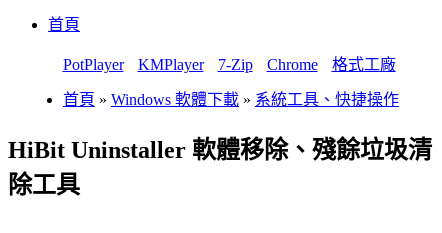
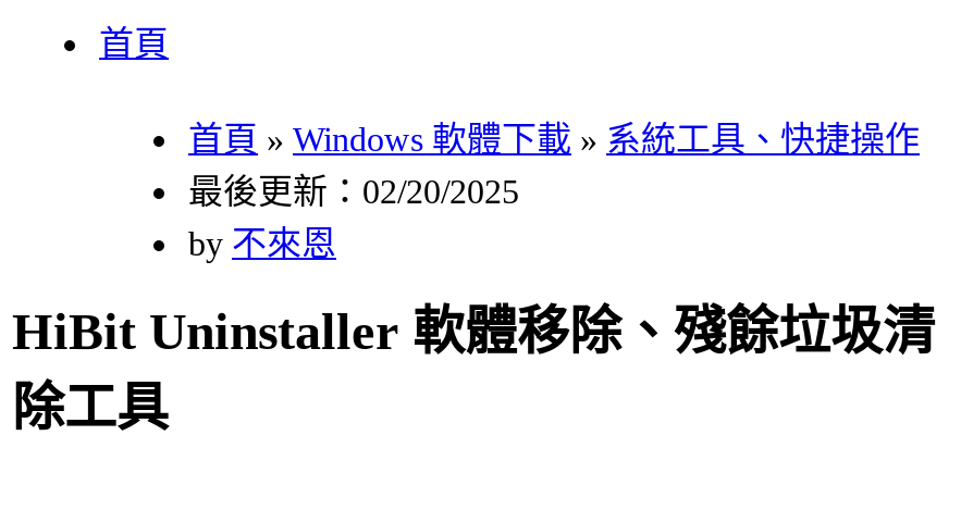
- PotPlayer
- KMPlayer
- 7-Zip
- Chrome
- 格式工廠

moved up: 首頁 » Windows 軟體下載 » 系統工具、快捷操作

+ 最後更新：02/20/2025
+ by不來恩
